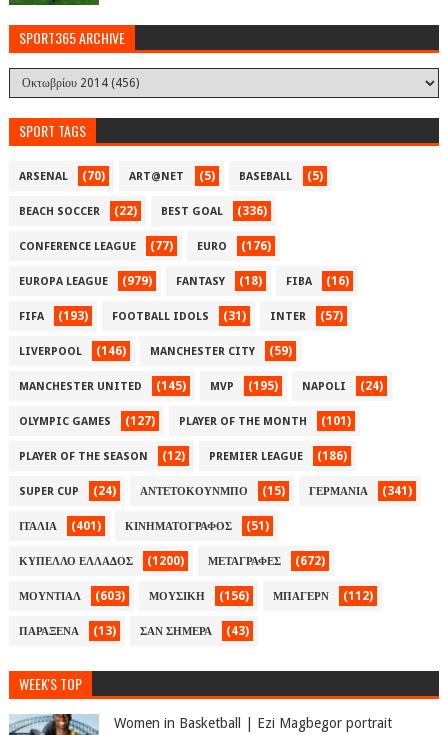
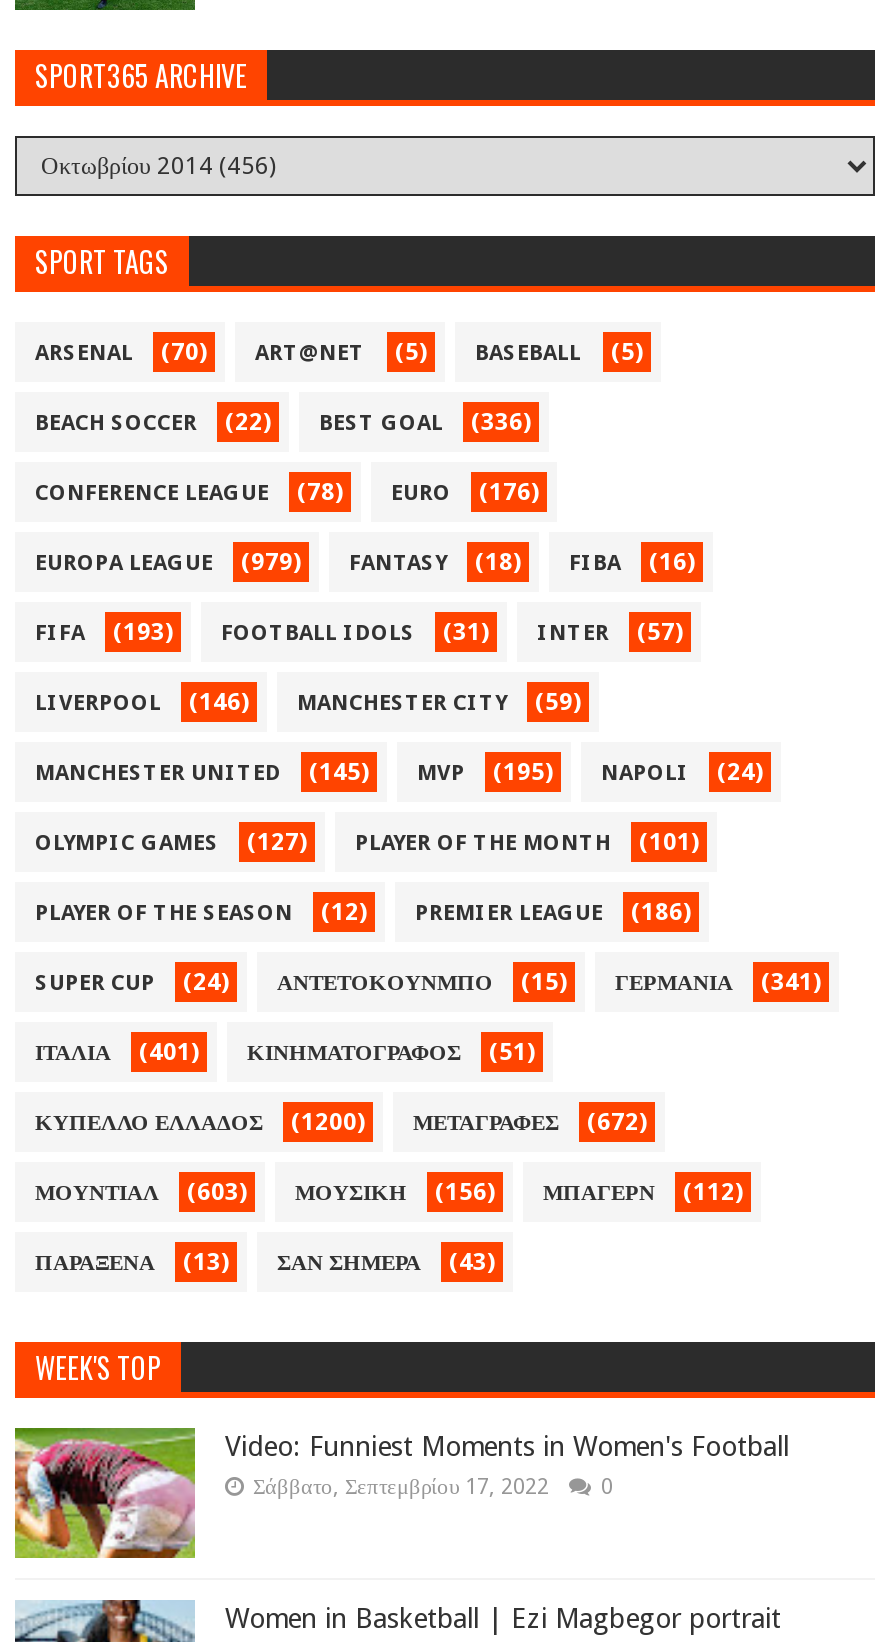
- CONFERENCE LEAGUE (77) EURO (176)
+ CONFERENCE LEAGUE (78) EURO (176)

+ [image]
+ Video: Funniest Moments in Women's Football
+ Σάββατο, Σεπτεμβρίου 17, 2022
+ 0
